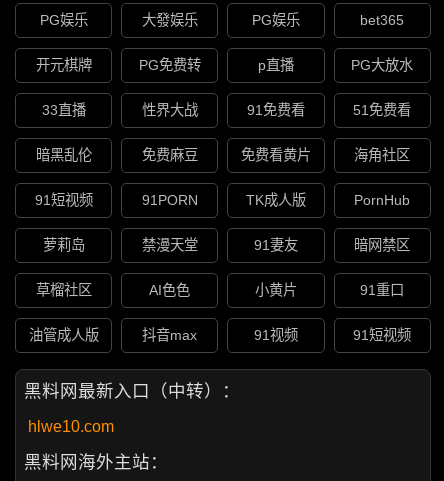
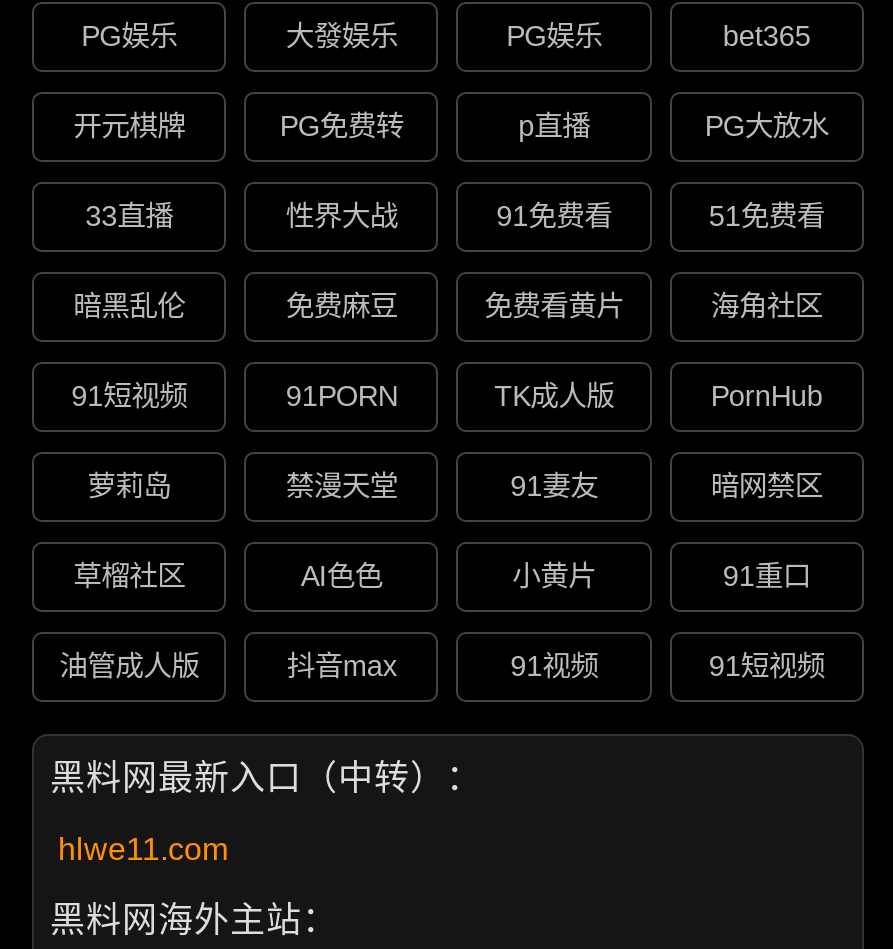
- hlwe10.com
+ hlwe11.com
